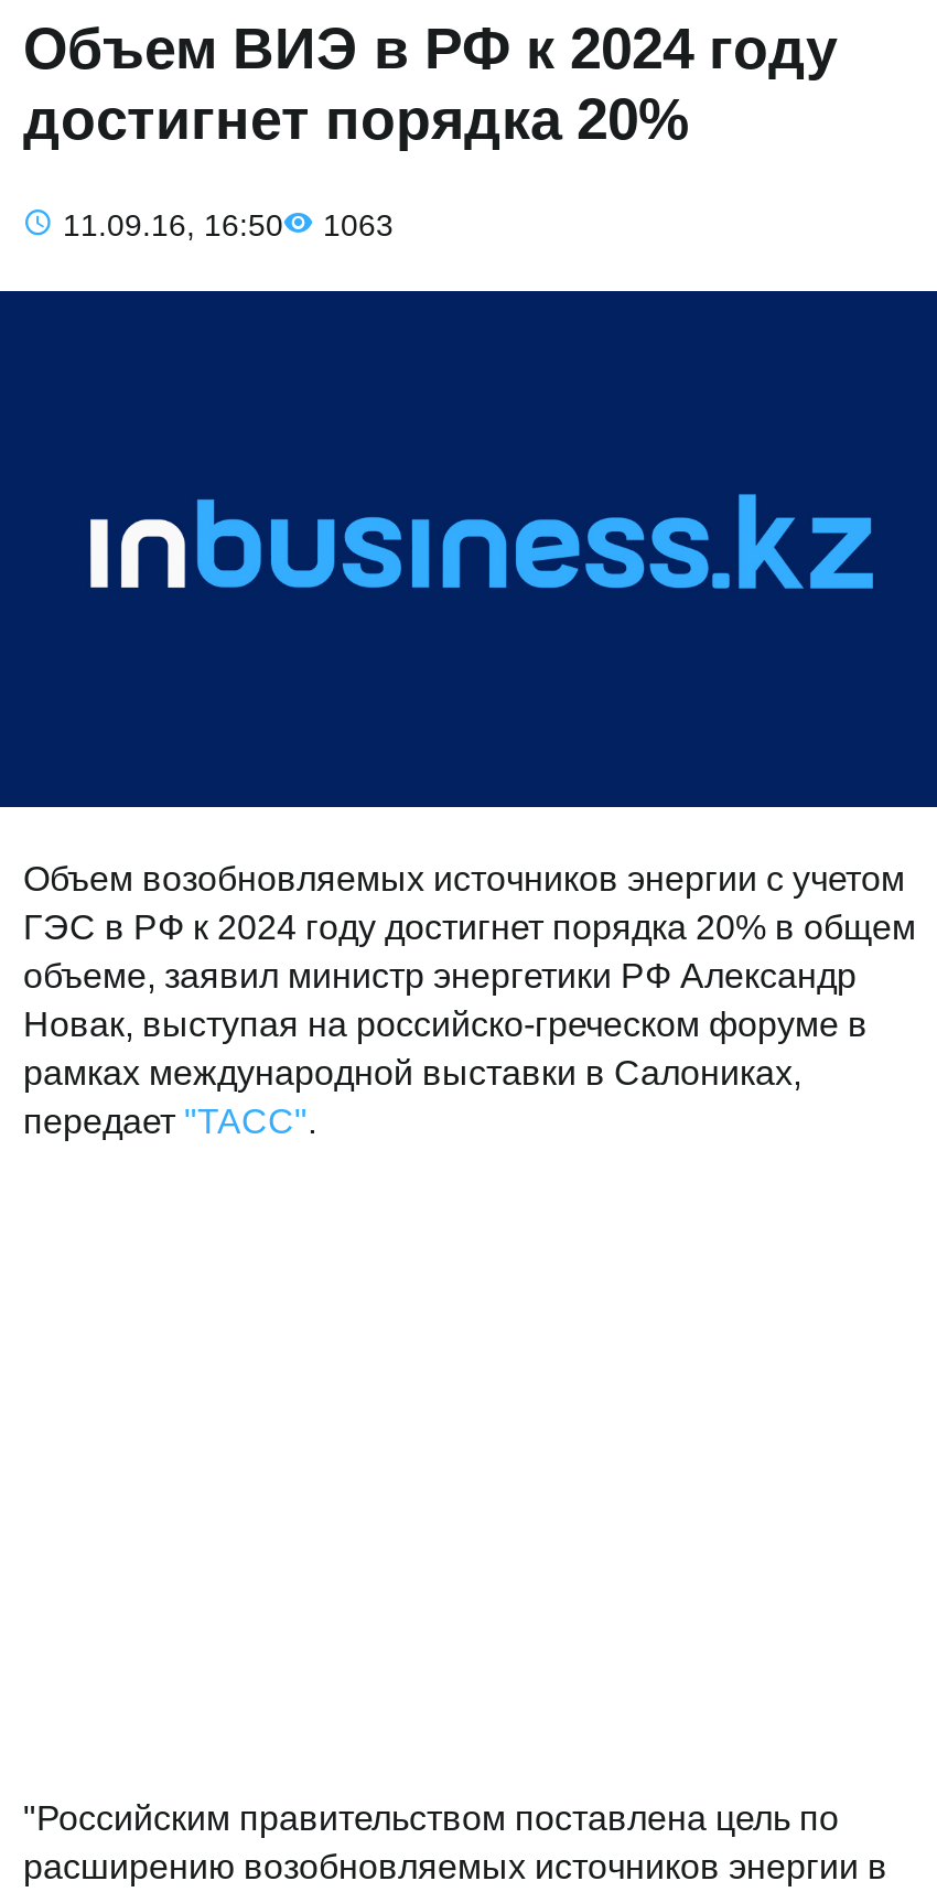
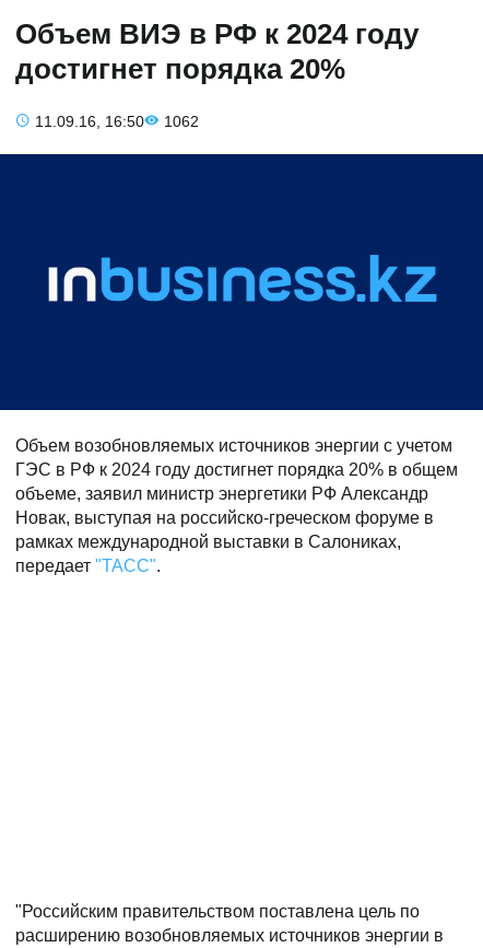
- 11.09.16, 16:50 1063
+ 11.09.16, 16:50 1062
